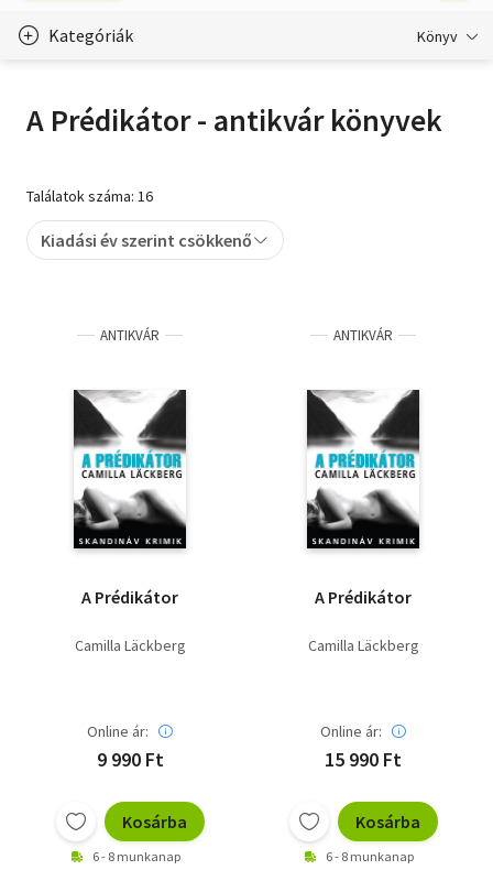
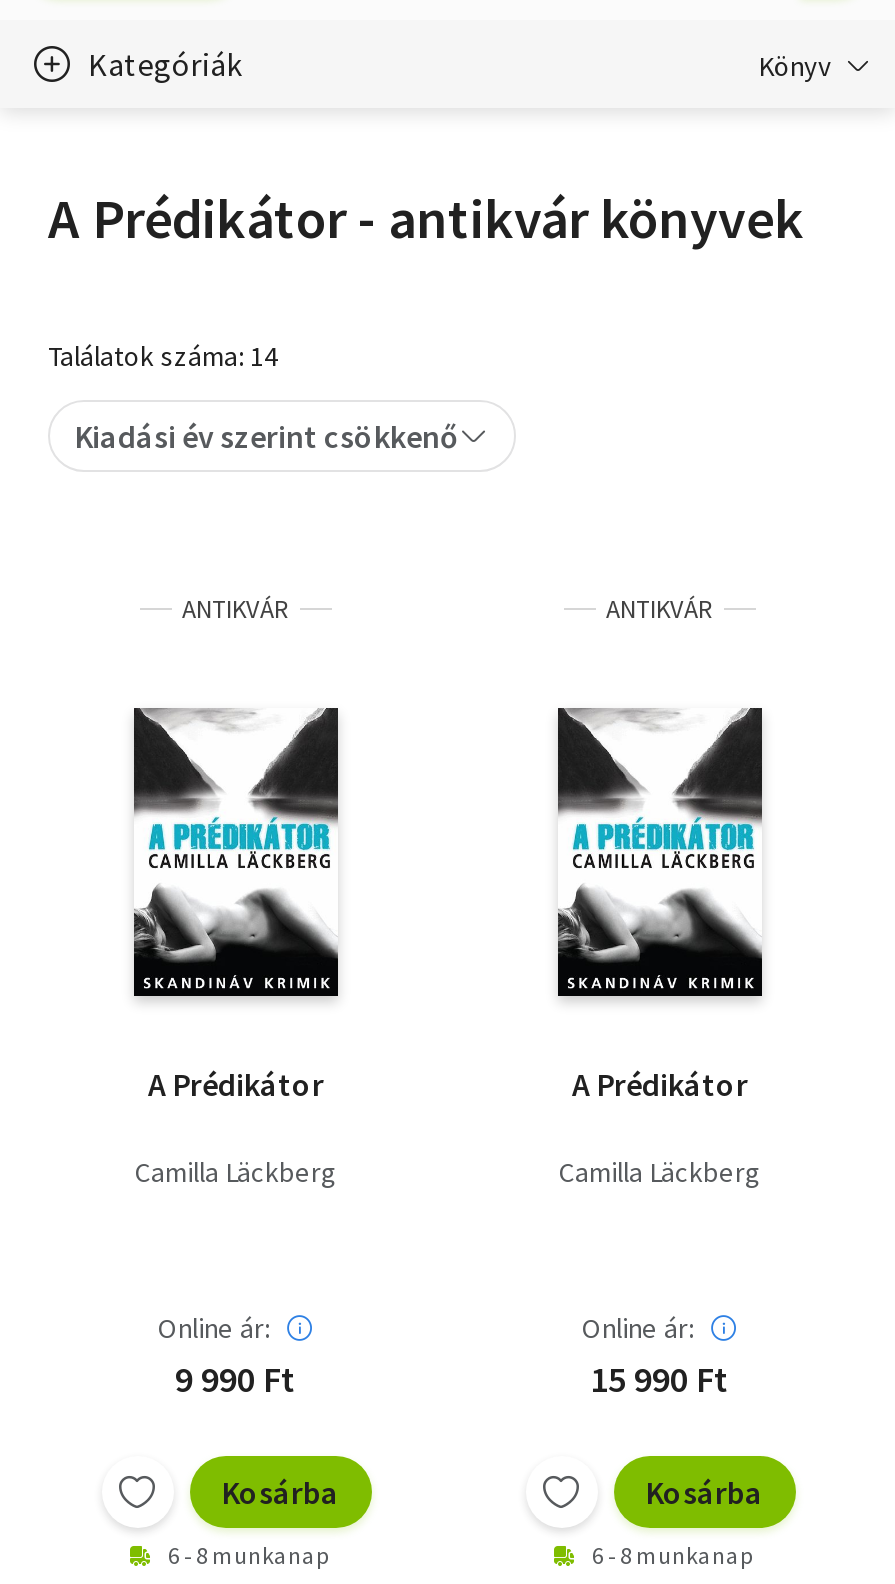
- Találatok száma: 16
+ Találatok száma: 14
